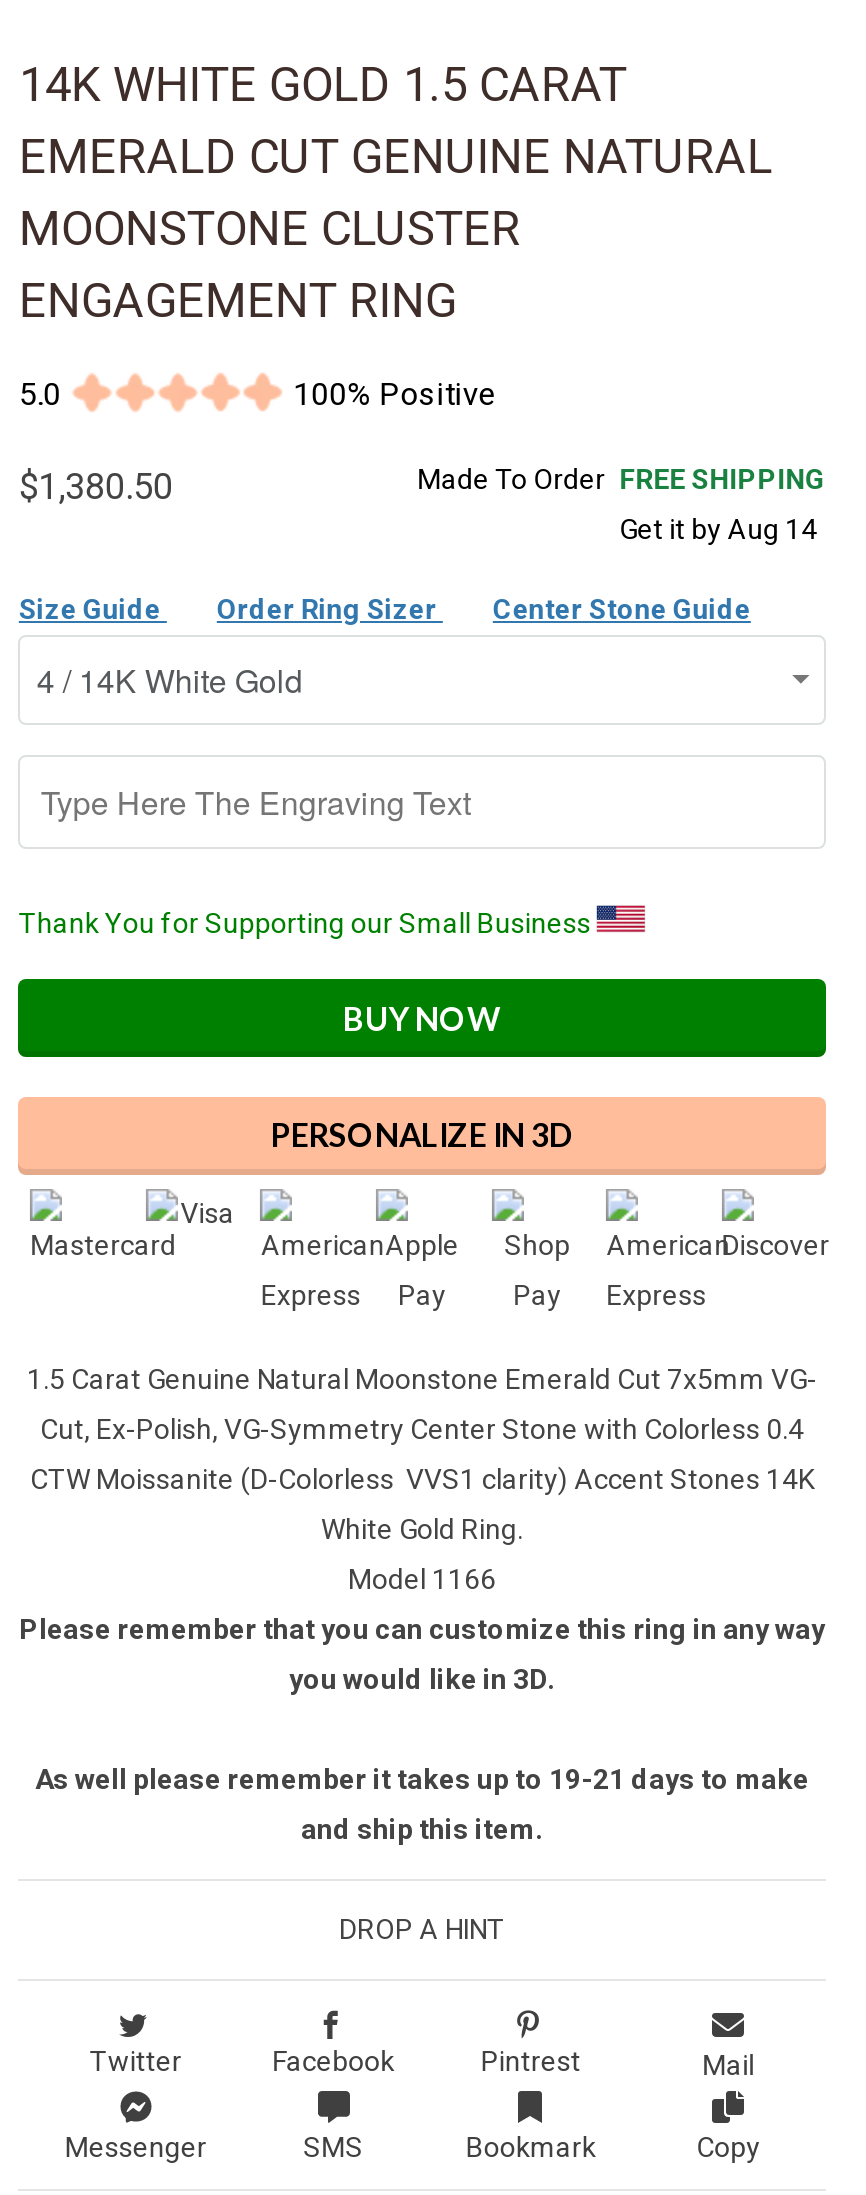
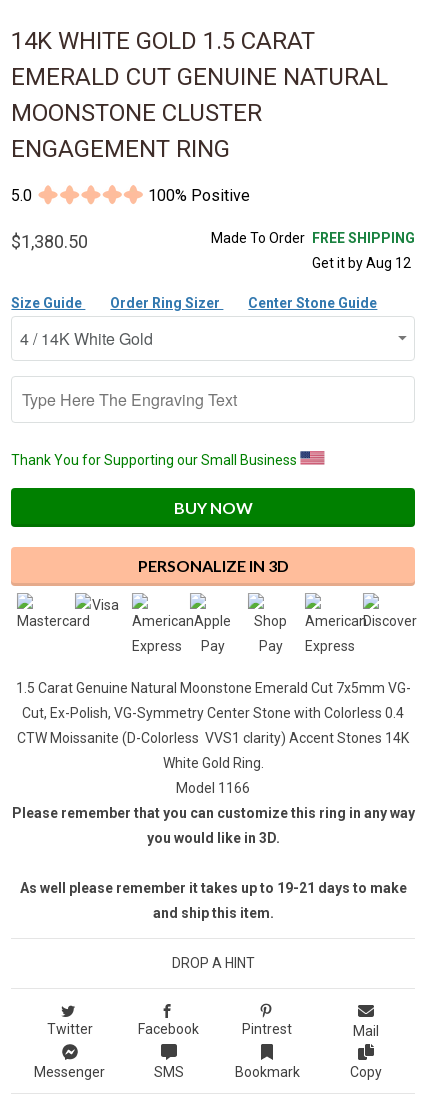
- Get it by Aug 14
+ Get it by Aug 12
